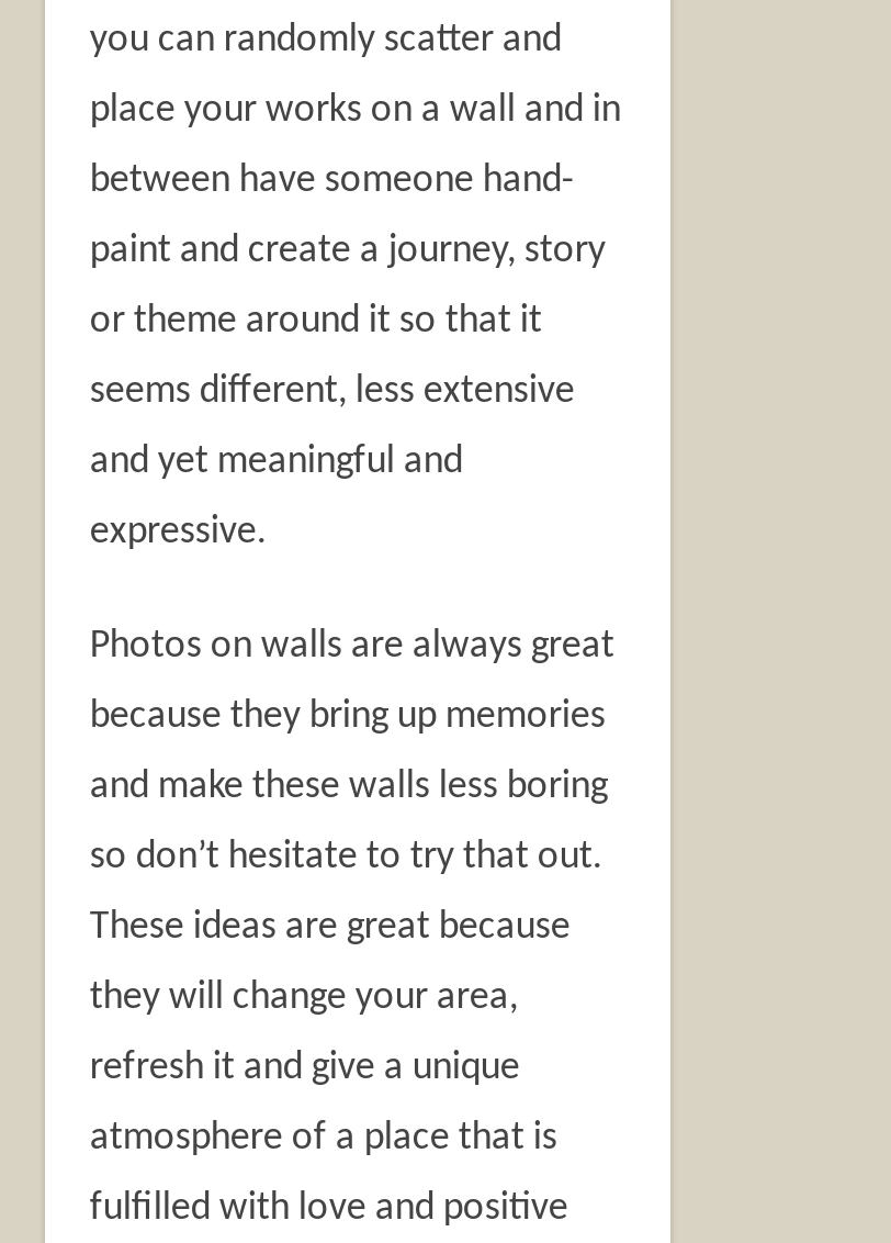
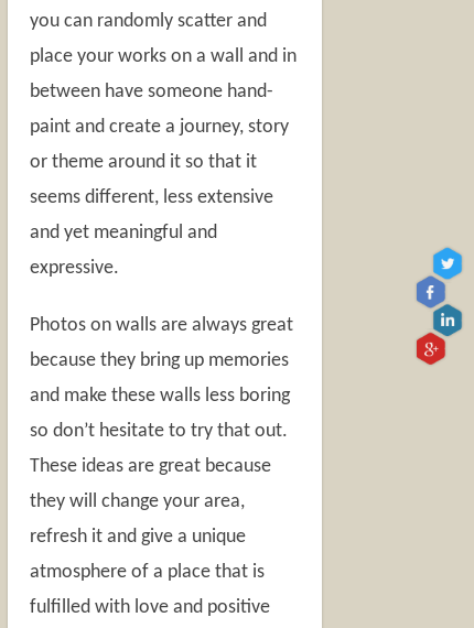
+ [image]
